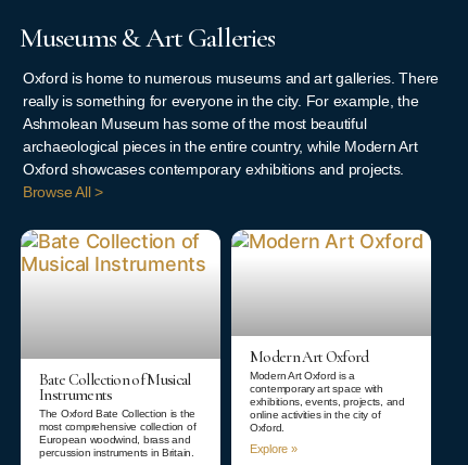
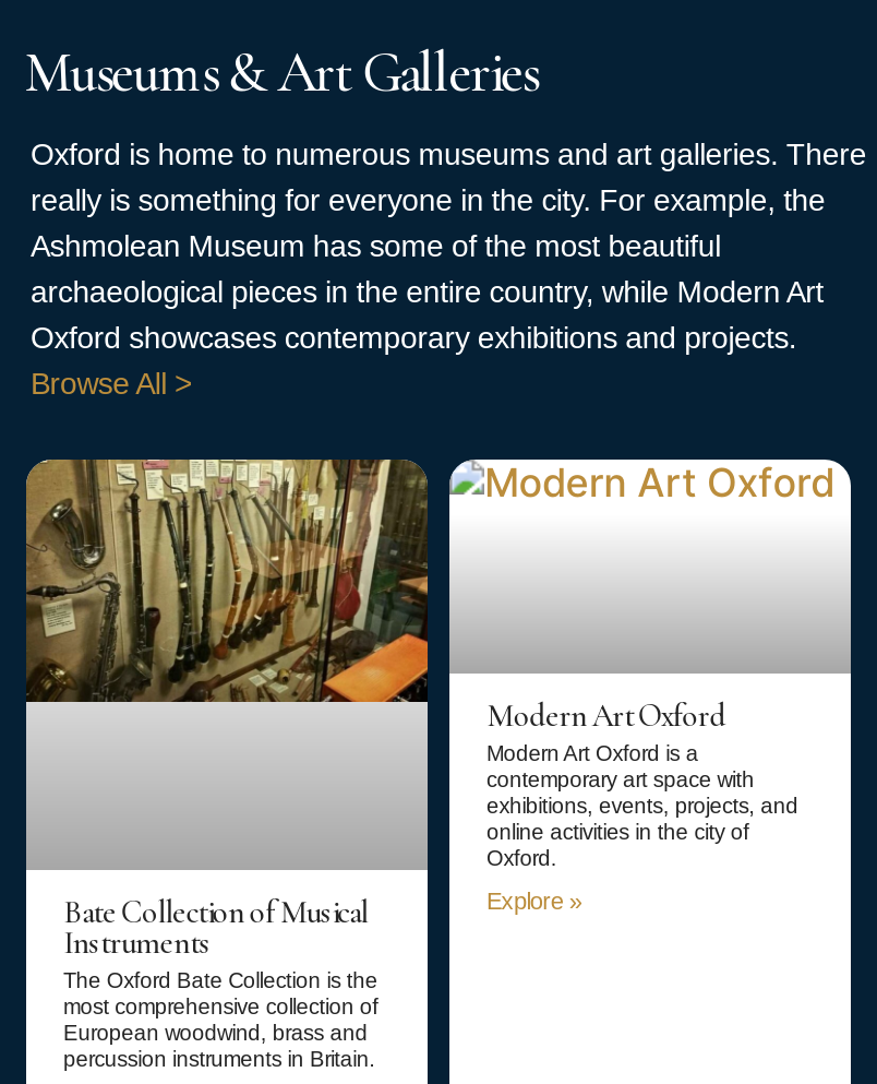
- [image]
+ [image]
